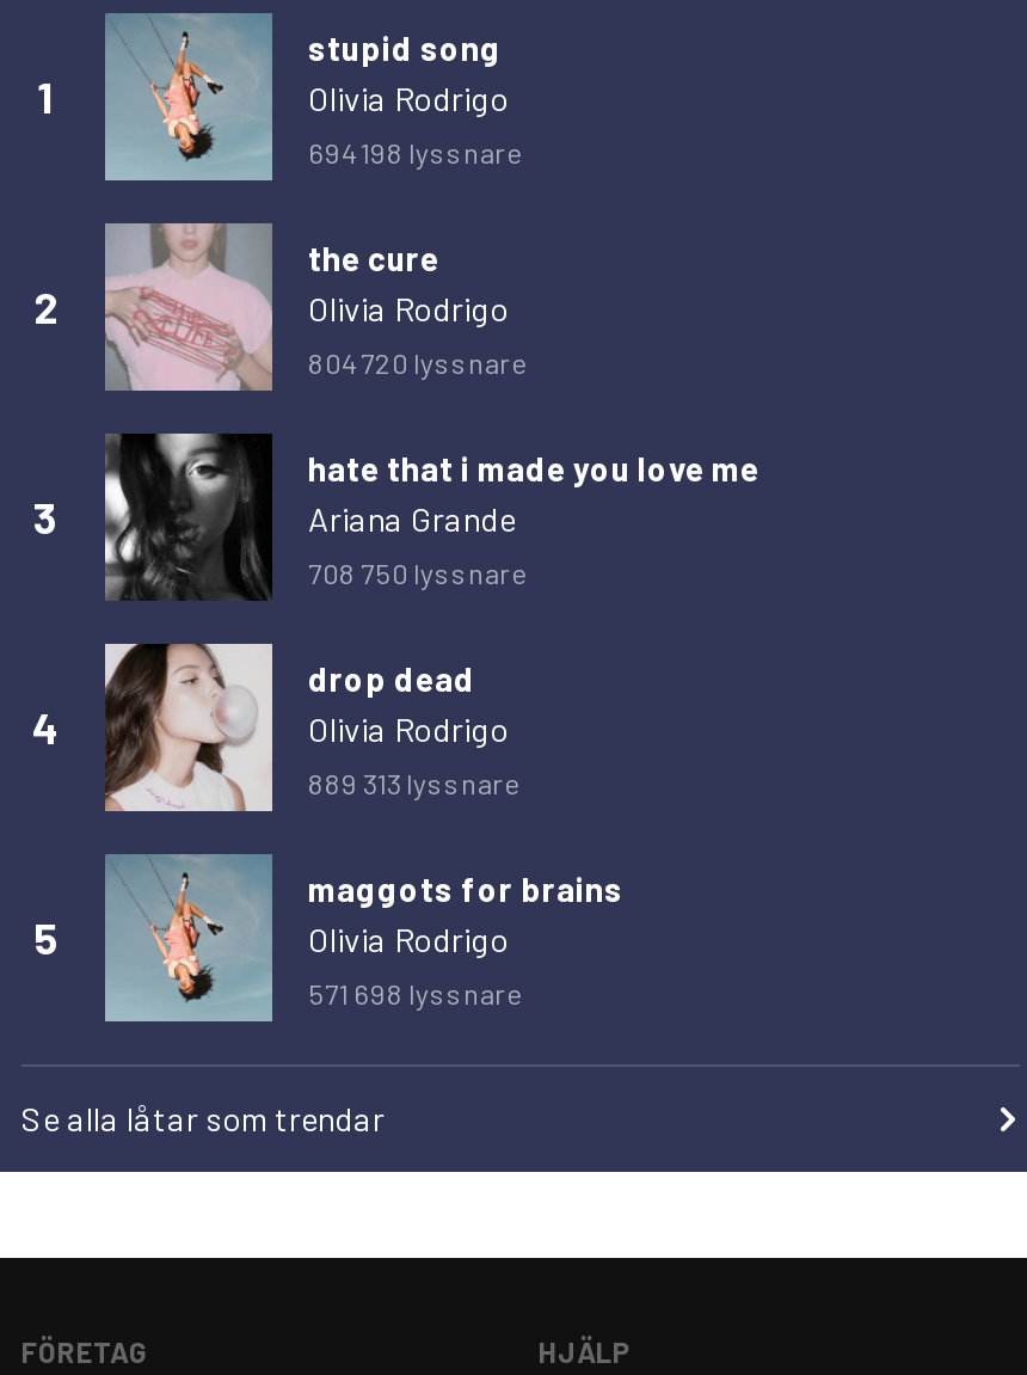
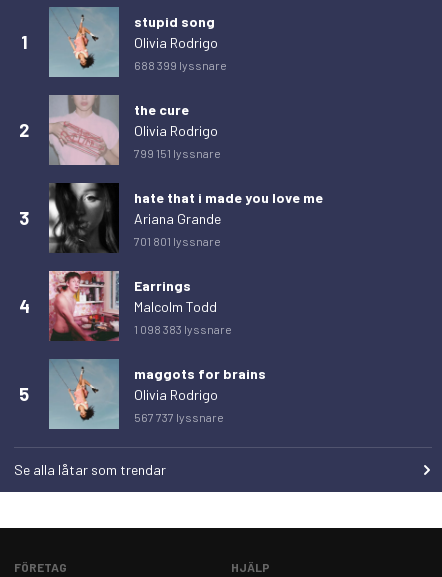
- 694 198 lyssnare
+ 688 399 lyssnare

- 804 720 lyssnare
+ 799 151 lyssnare

- 708 750 lyssnare
+ 701 801 lyssnare

- [image]
- drop dead
- Olivia Rodrigo
- 889 313 lyssnare
+ [image]
+ Earrings
+ Malcolm Todd
+ 1 098 383 lyssnare

- 571 698 lyssnare
+ 567 737 lyssnare
